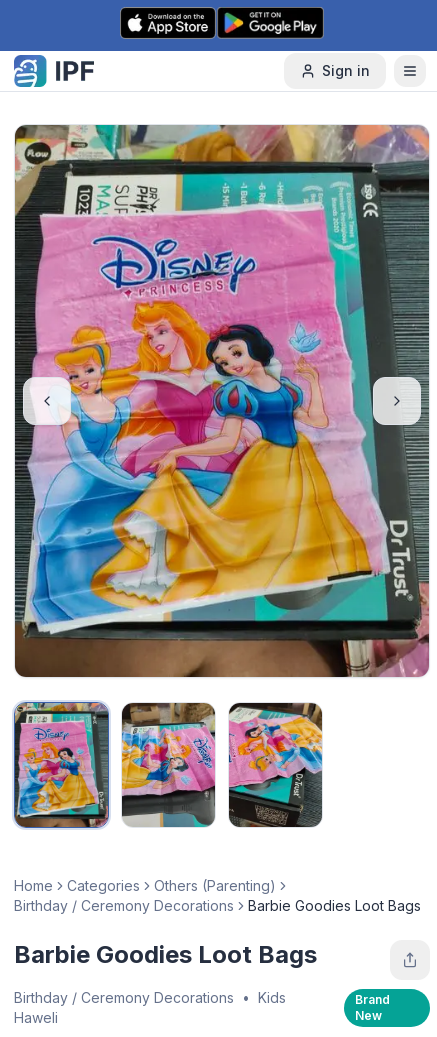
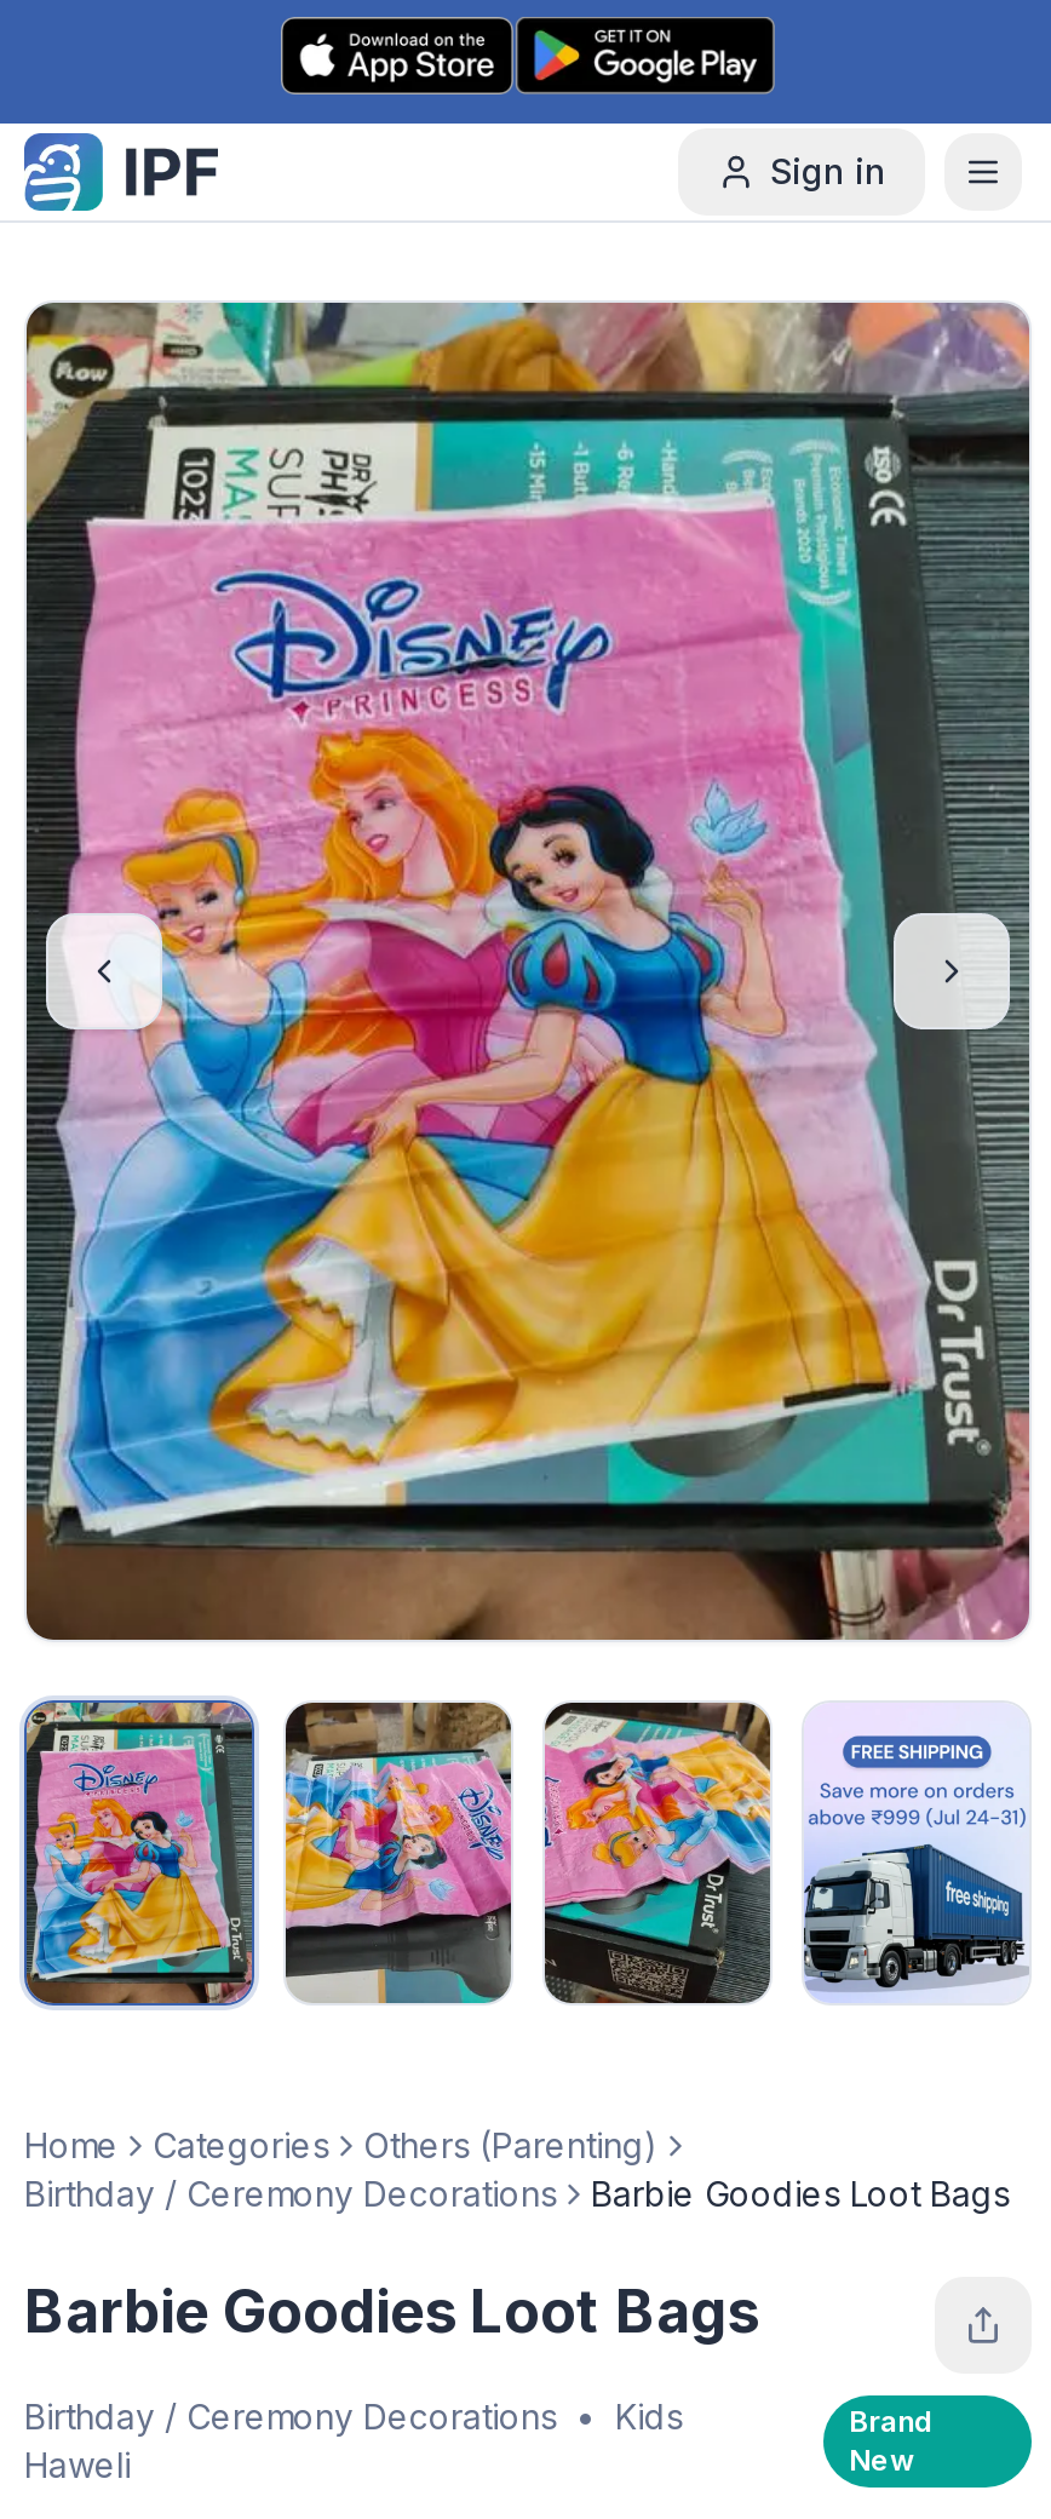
+ [image]
